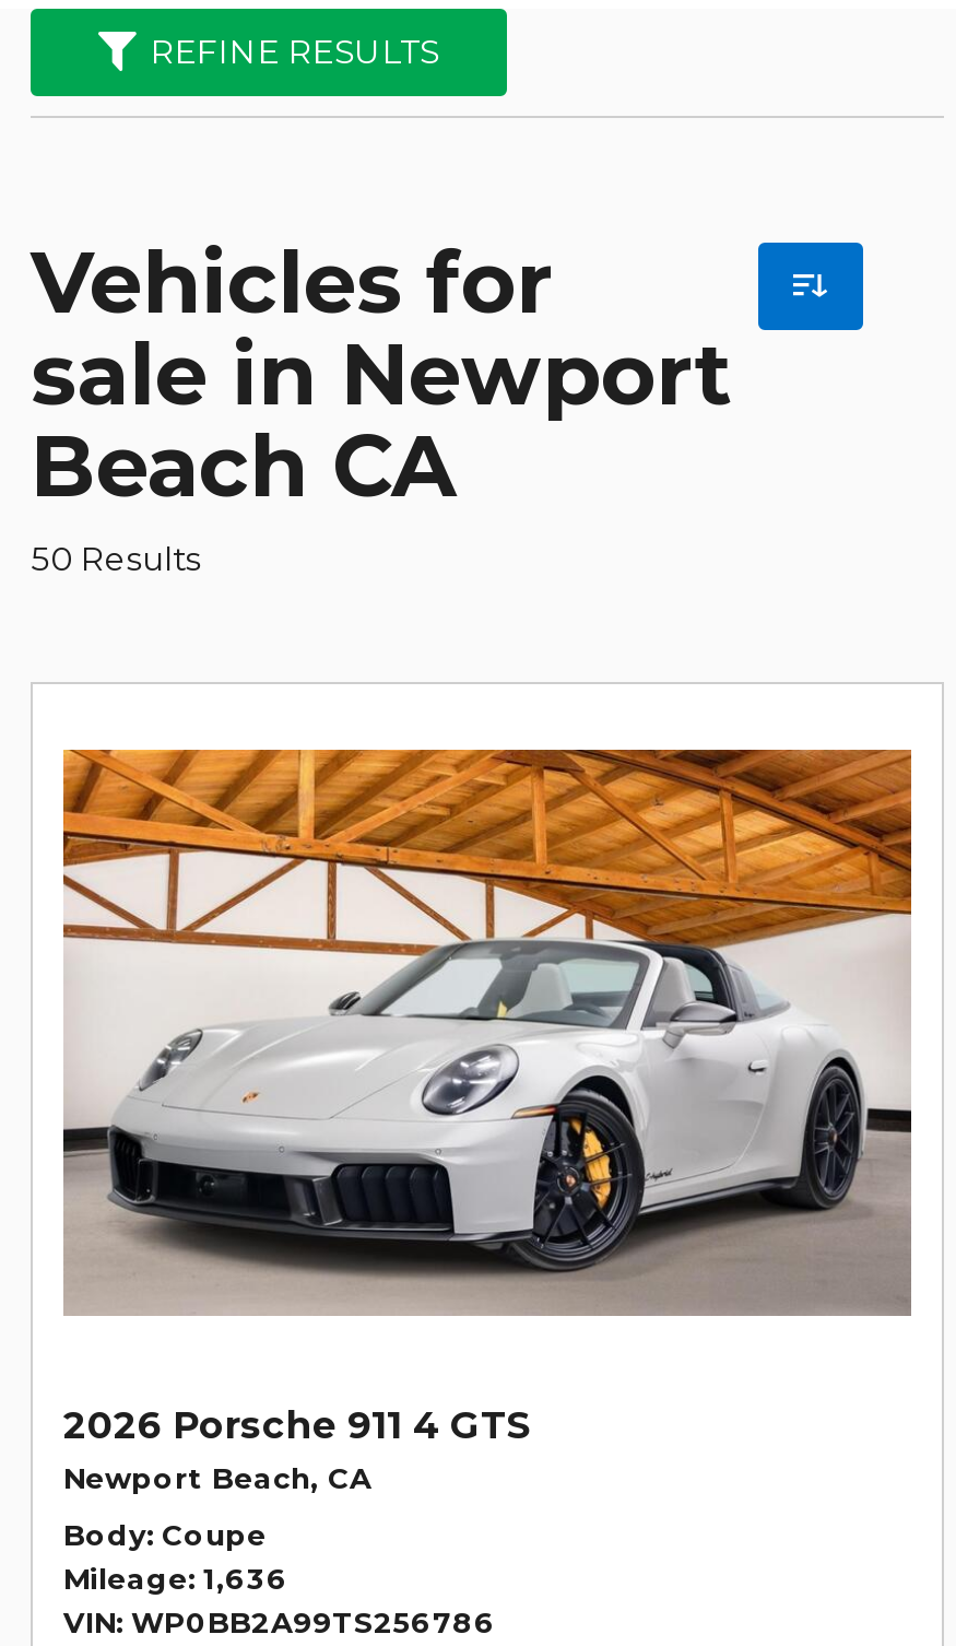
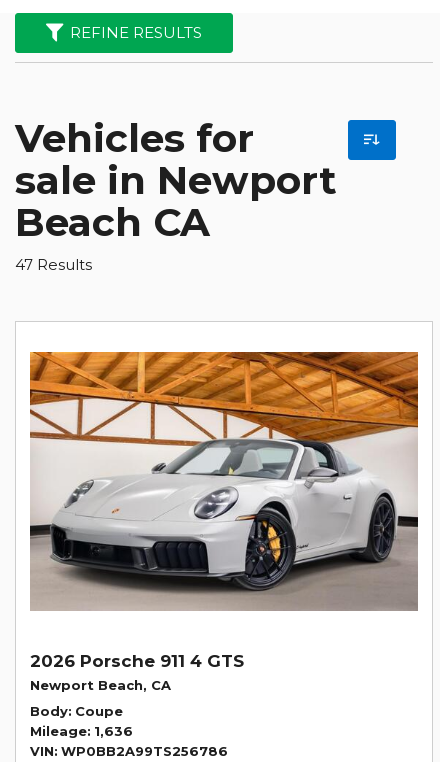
- 50 Results
+ 47 Results
